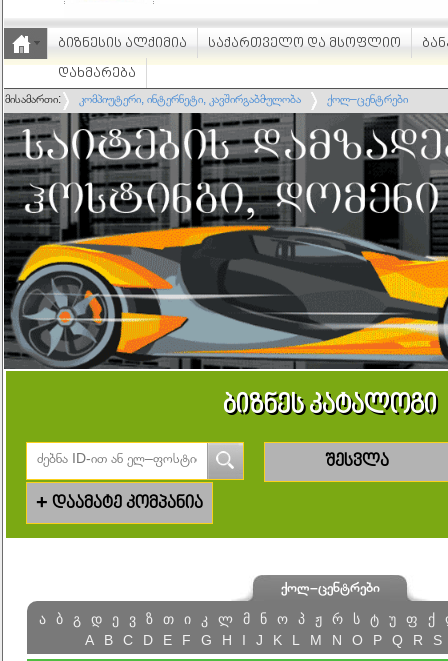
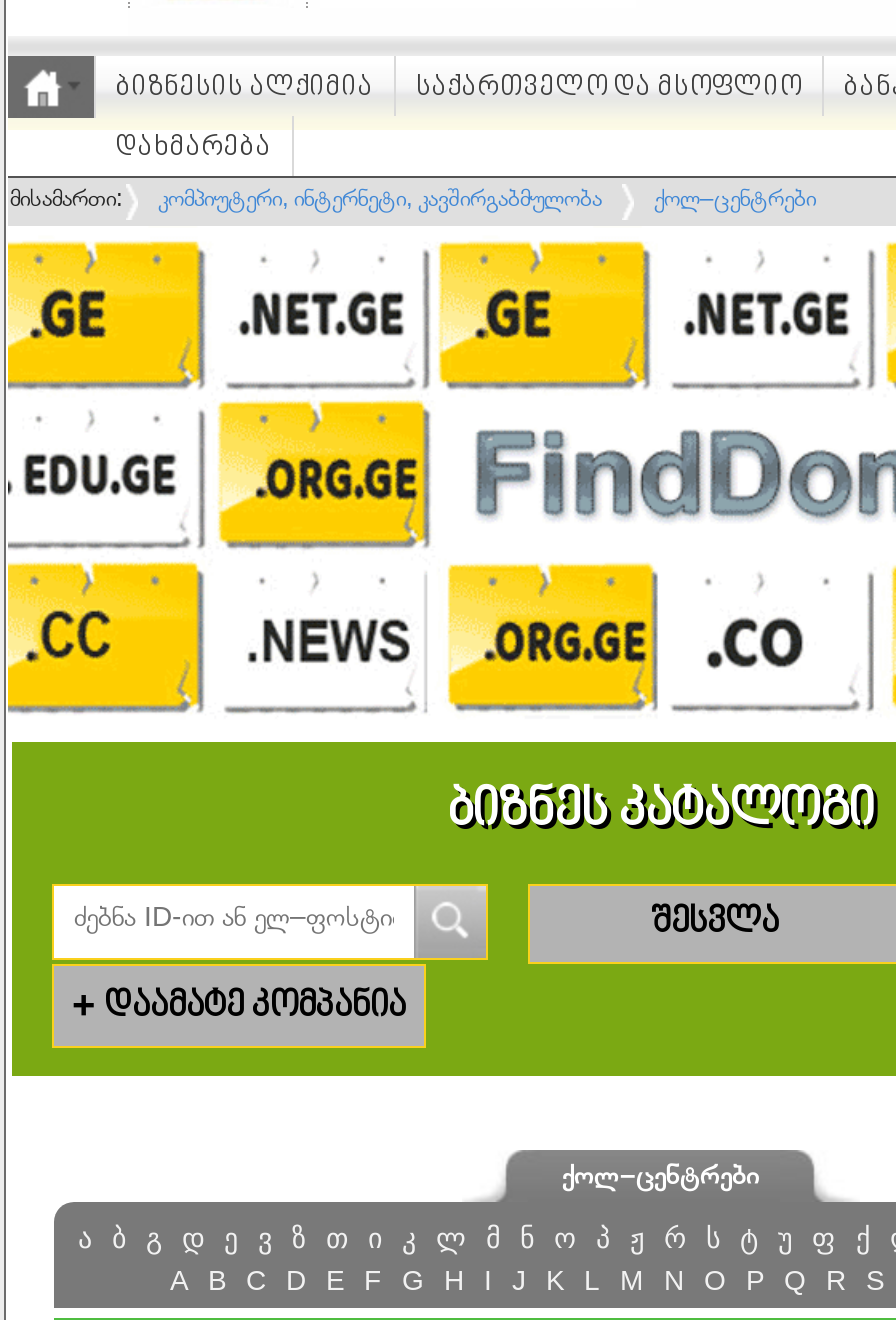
- [image]
+ [image]
